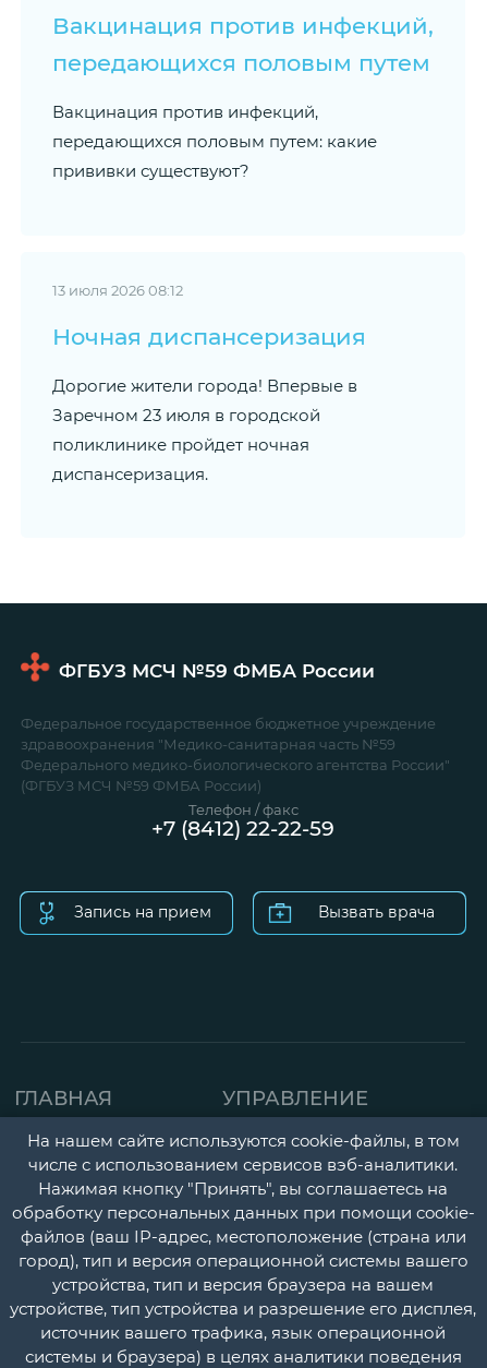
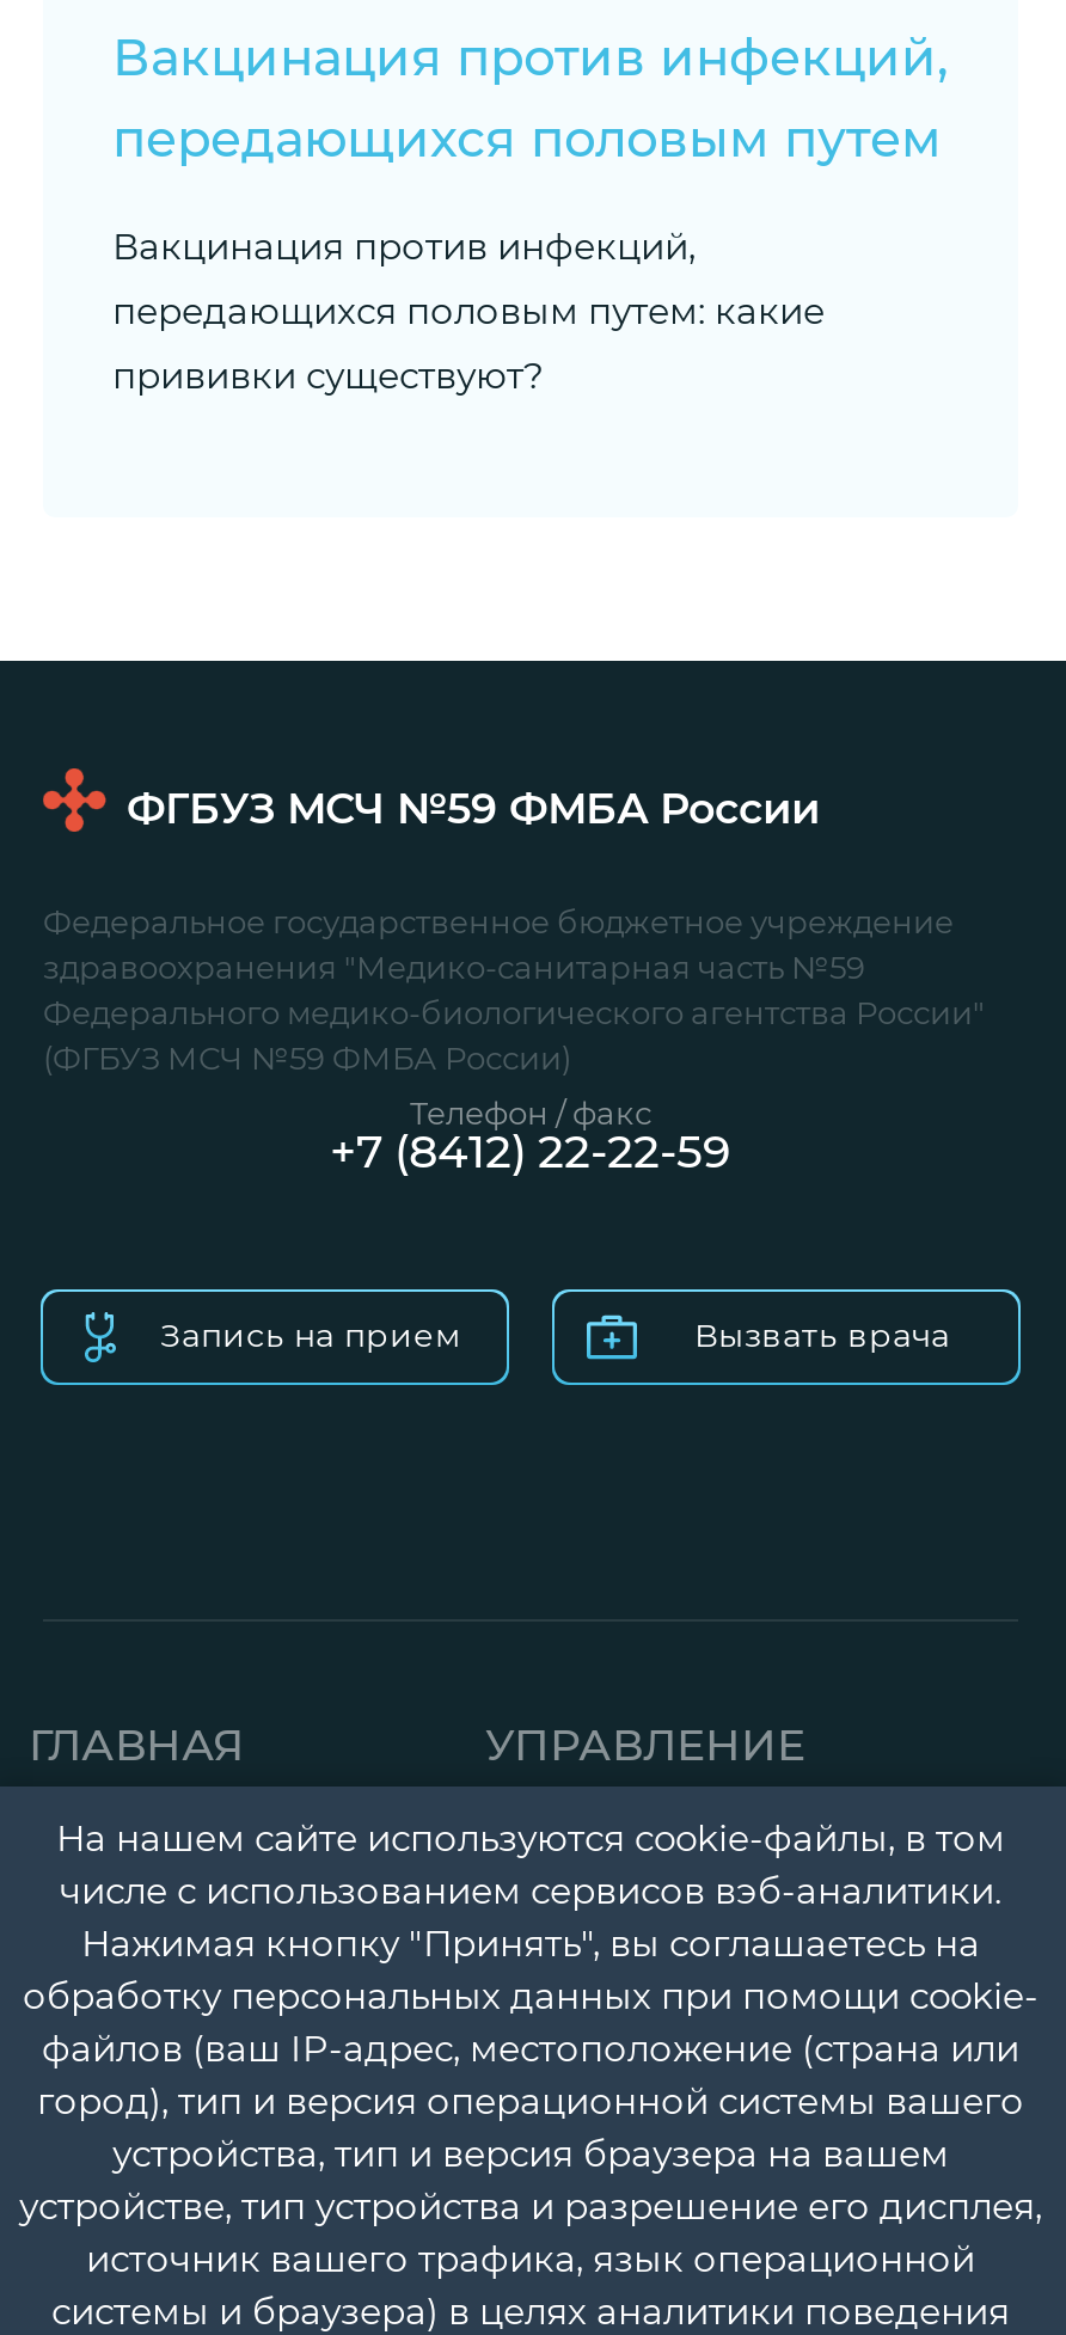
- 13 июля 2026 08:12
- Ночная диспансеризация
- Дорогие жители города! Впервые в
- Заречном 23 июля в городской
- поликлинике пройдет ночная
- диспансеризация.
